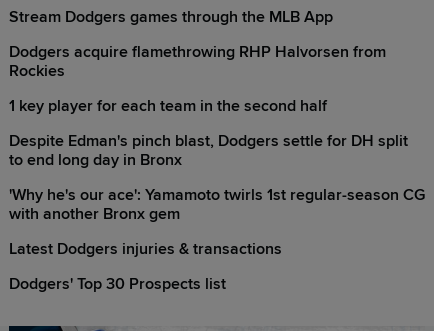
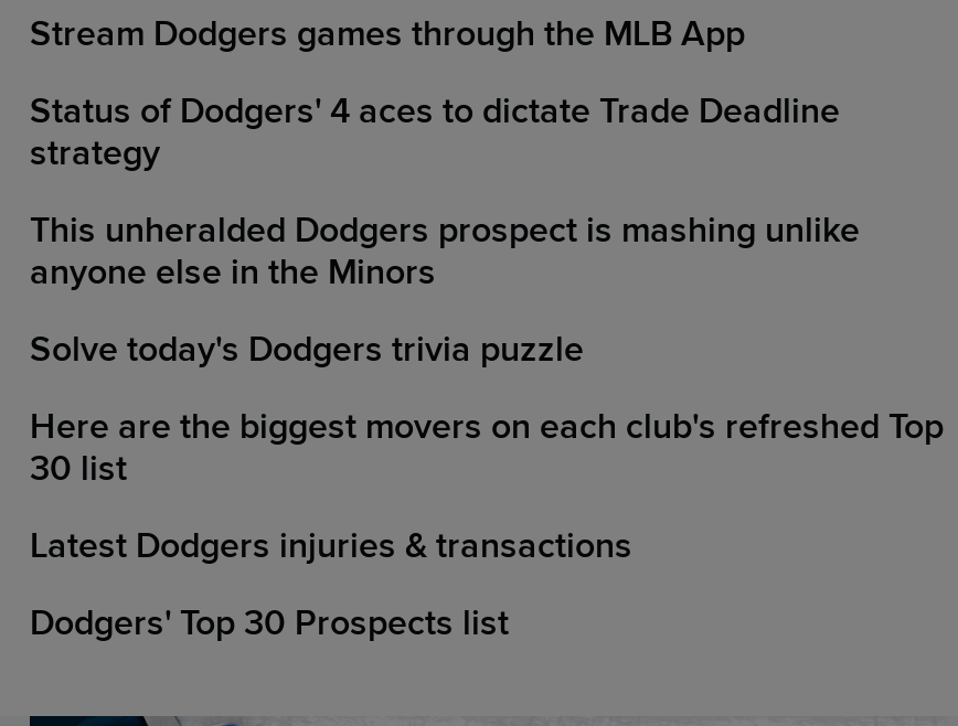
- Dodgers acquire flamethrowing RHP Halvorsen from
- Rockies
+ Status of Dodgers' 4 aces to dictate Trade Deadline
+ strategy

- 1 key player for each team in the second half
+ This unheralded Dodgers prospect is mashing unlike
+ anyone else in the Minors

- Despite Edman's pinch blast, Dodgers settle for DH split
- to end long day in Bronx
+ Solve today's Dodgers trivia puzzle

- 'Why he's our ace': Yamamoto twirls 1st regular-season CG
- with another Bronx gem
+ Here are the biggest movers on each club's refreshed Top
+ 30 list
